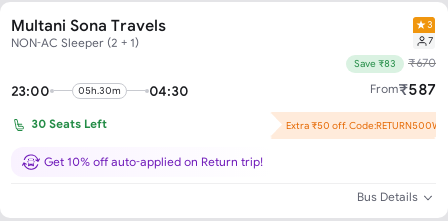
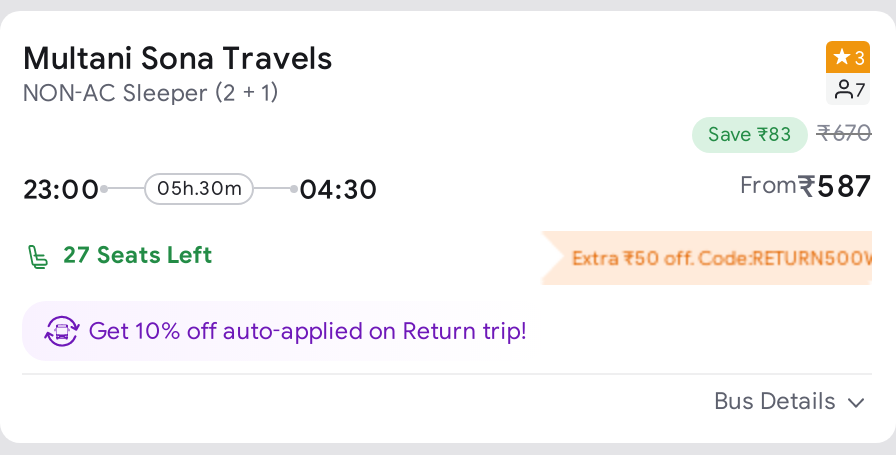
- 30 Seats Left
+ 27 Seats Left
